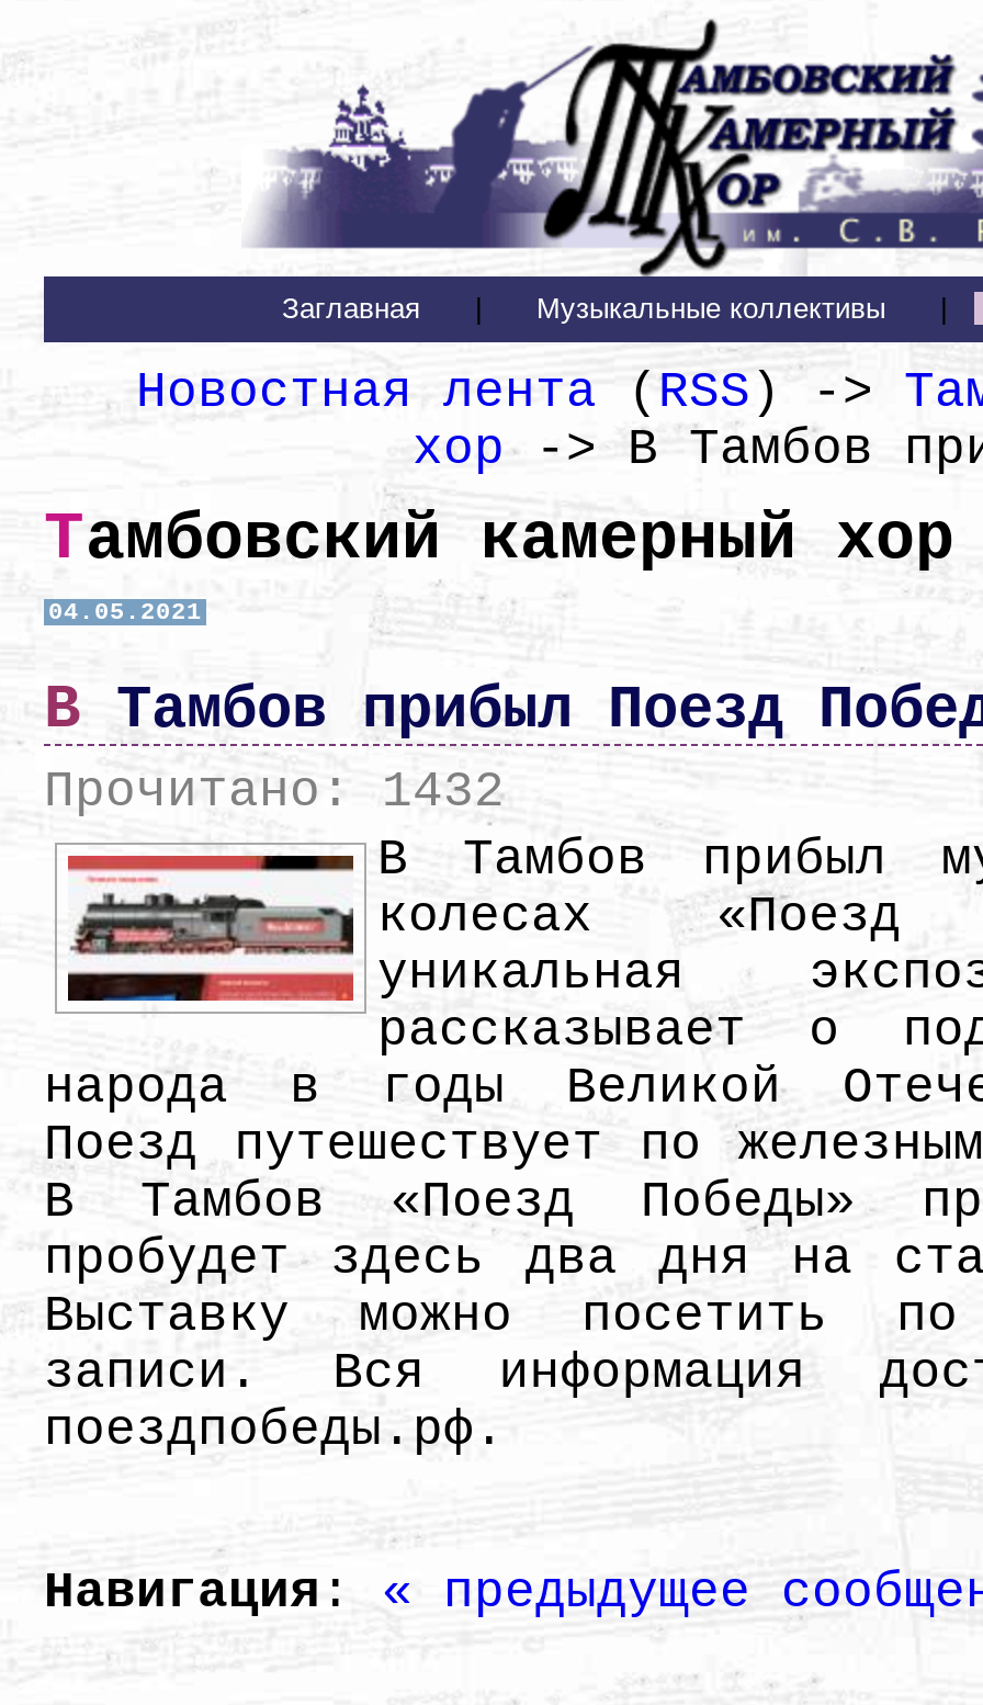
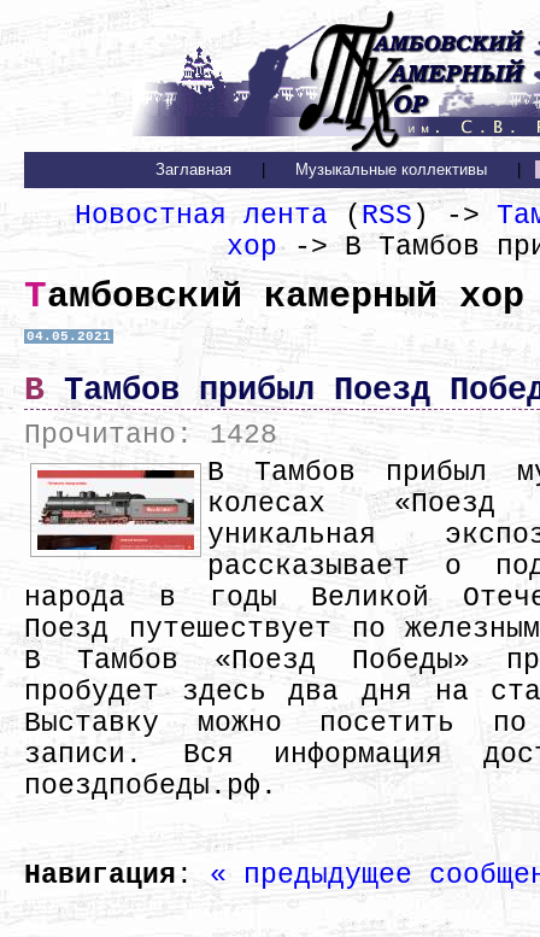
- Прочитано: 1432
+ Прочитано: 1428
